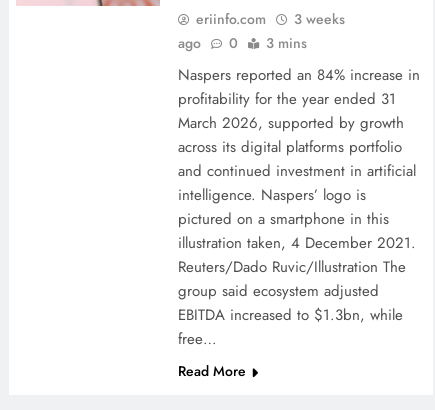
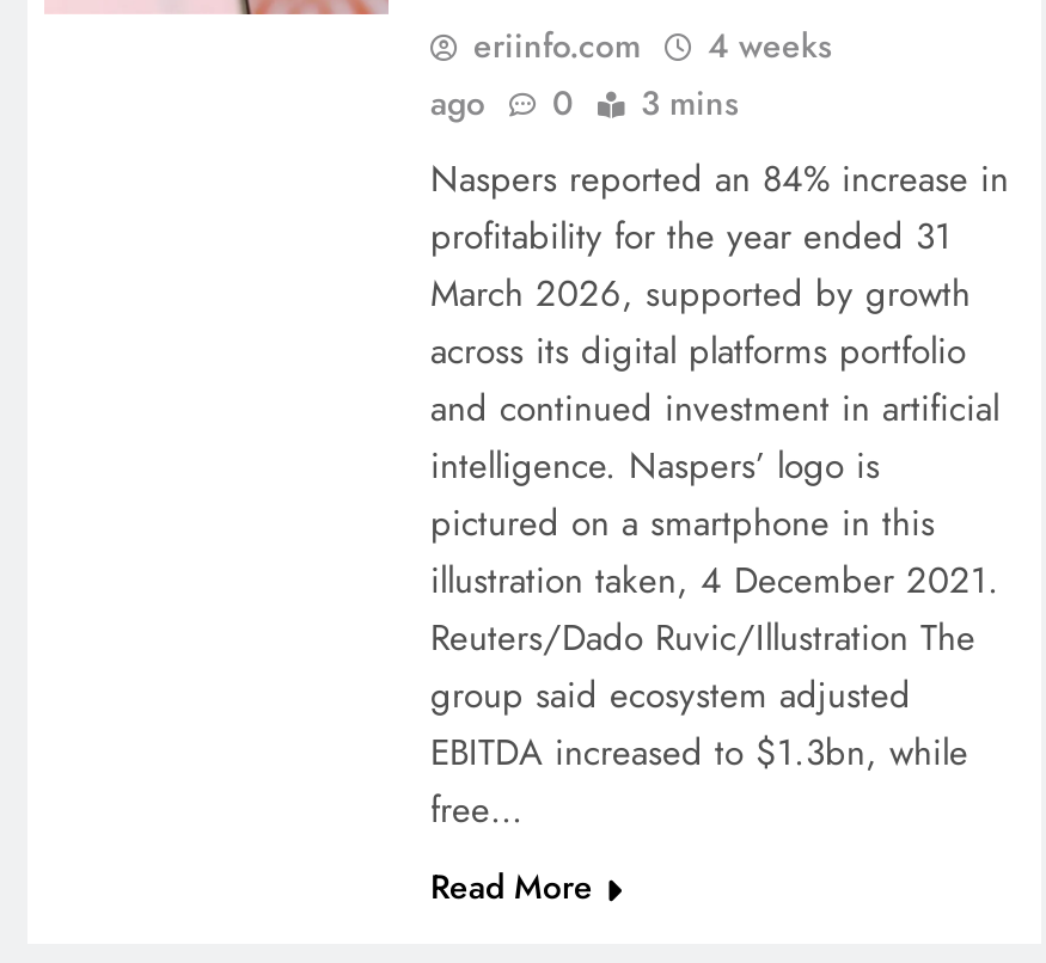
- eriinfo.com 3 weeks
+ eriinfo.com 4 weeks
